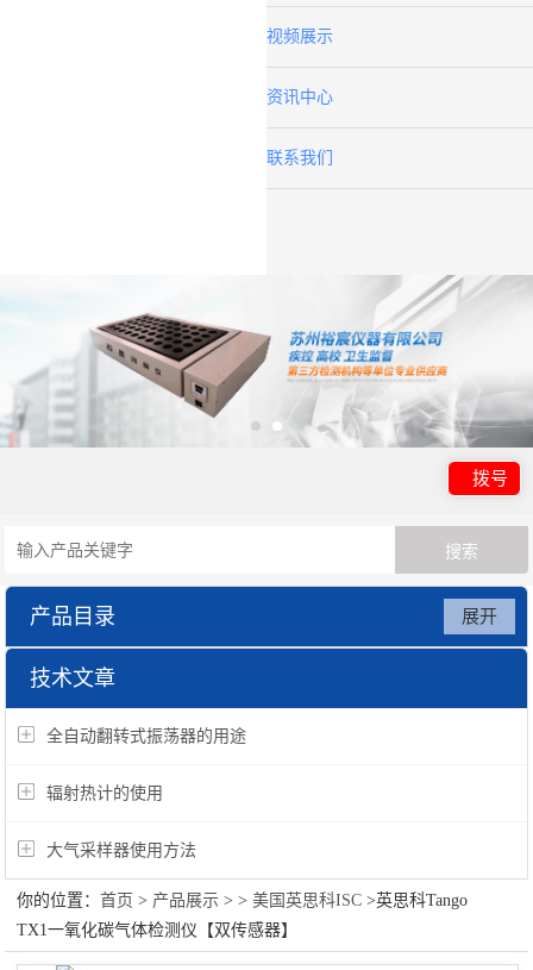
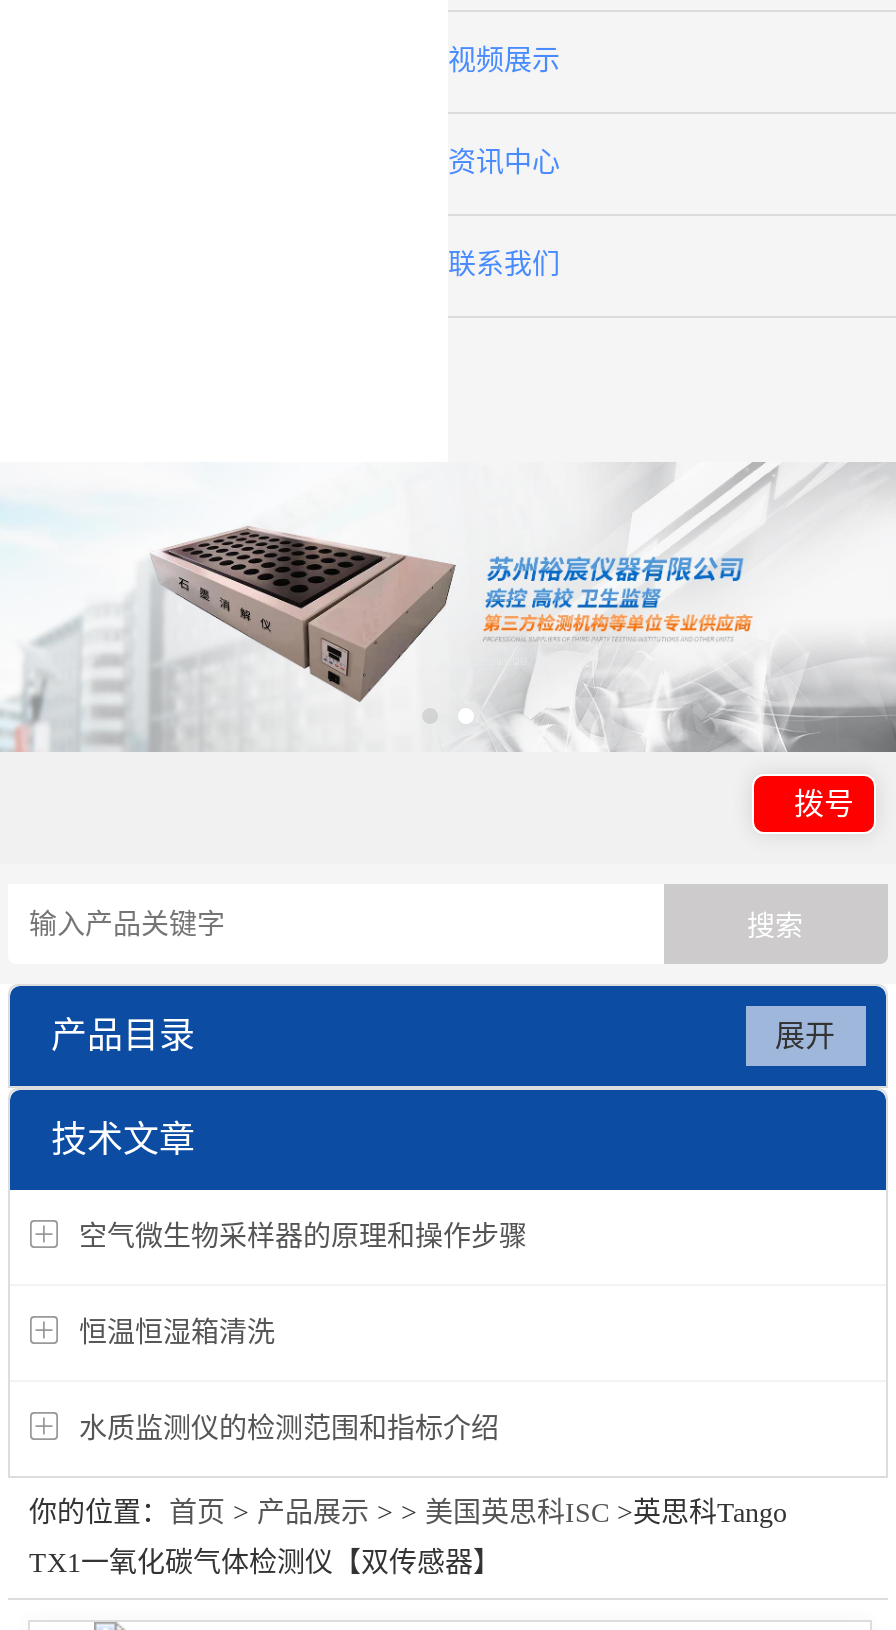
- 全自动翻转式振荡器的用途
+ 空气微生物采样器的原理和操作步骤

- 辐射热计的使用
+ 恒温恒湿箱清洗

- 大气采样器使用方法
+ 水质监测仪的检测范围和指标介绍
